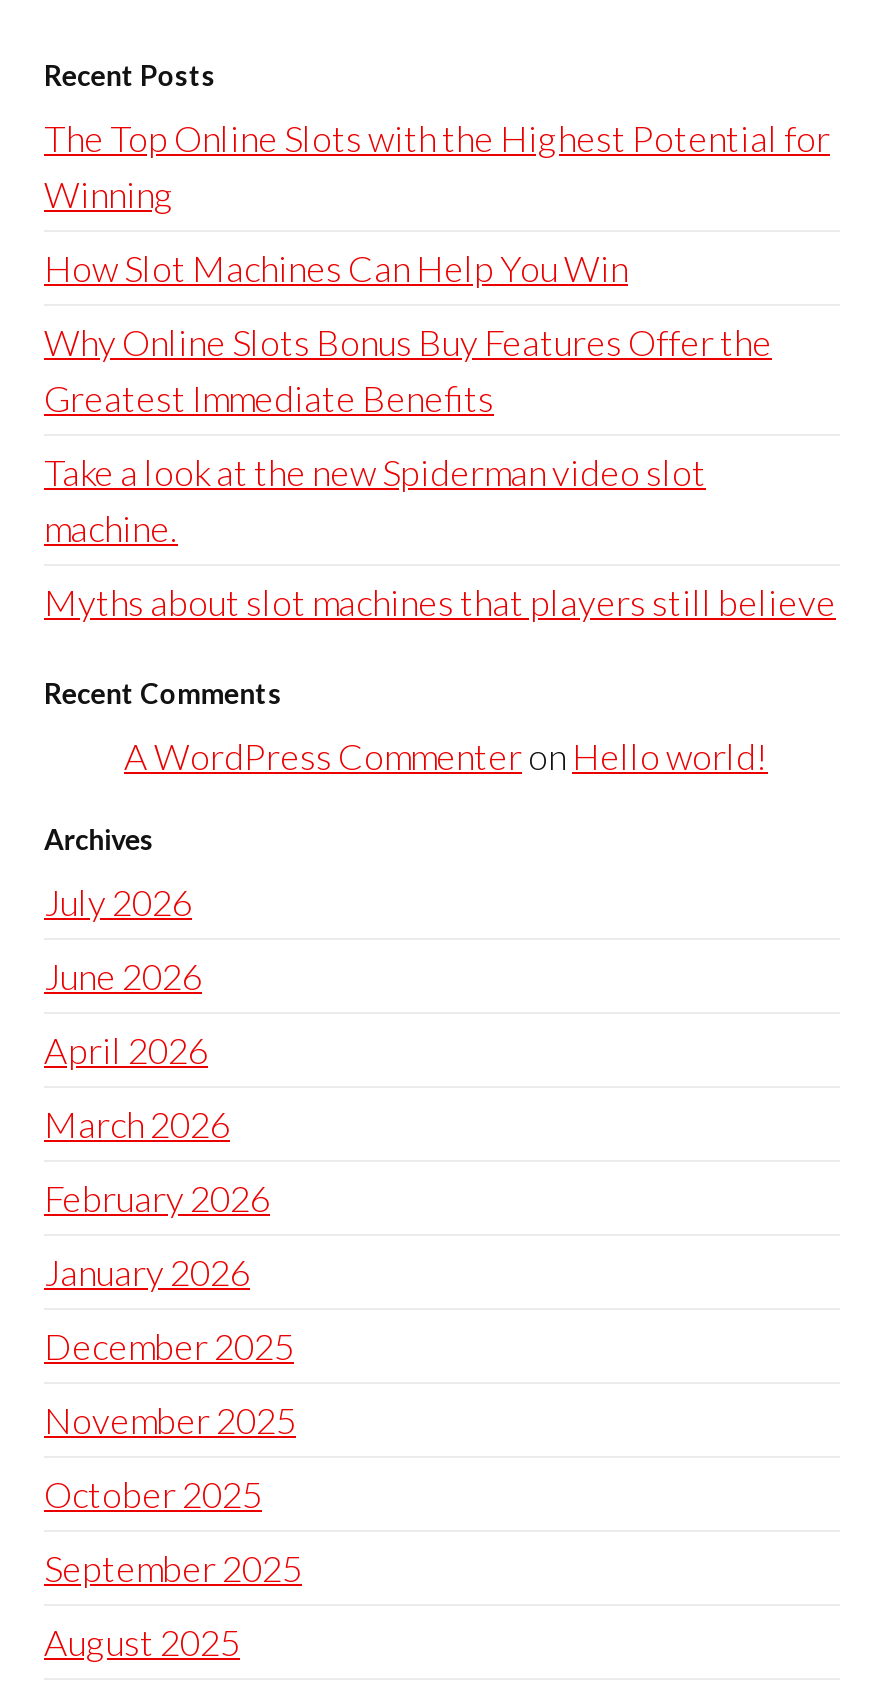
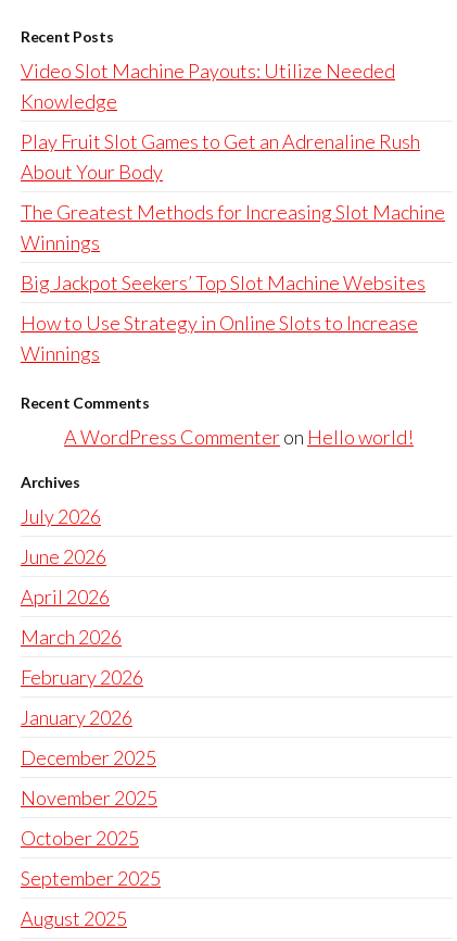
- The Top Online Slots with the Highest Potential for
- Winning
+ Video Slot Machine Payouts: Utilize Needed
+ Knowledge

- How Slot Machines Can Help You Win
+ Play Fruit Slot Games to Get an Adrenaline Rush
+ About Your Body

- Why Online Slots Bonus Buy Features Offer the
- Greatest Immediate Benefits
+ The Greatest Methods for Increasing Slot Machine
+ Winnings

- Take a look at the new Spiderman video slot
- machine.
+ Big Jackpot Seekers’ Top Slot Machine Websites

- Myths about slot machines that players still believe
+ How to Use Strategy in Online Slots to Increase
+ Winnings
